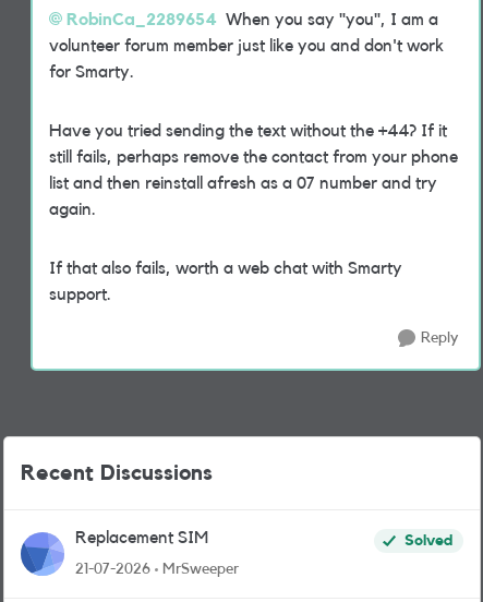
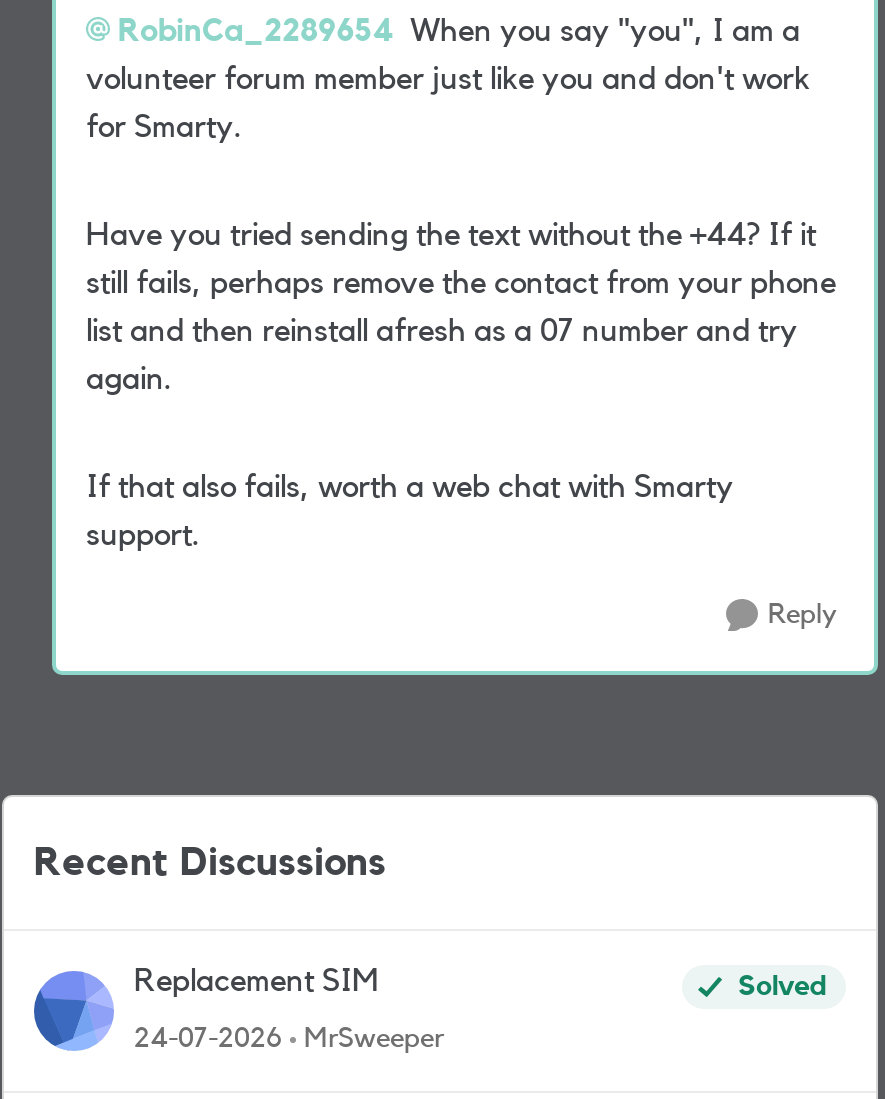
- 21-07-2026 MrSweeper
+ 24-07-2026 MrSweeper
